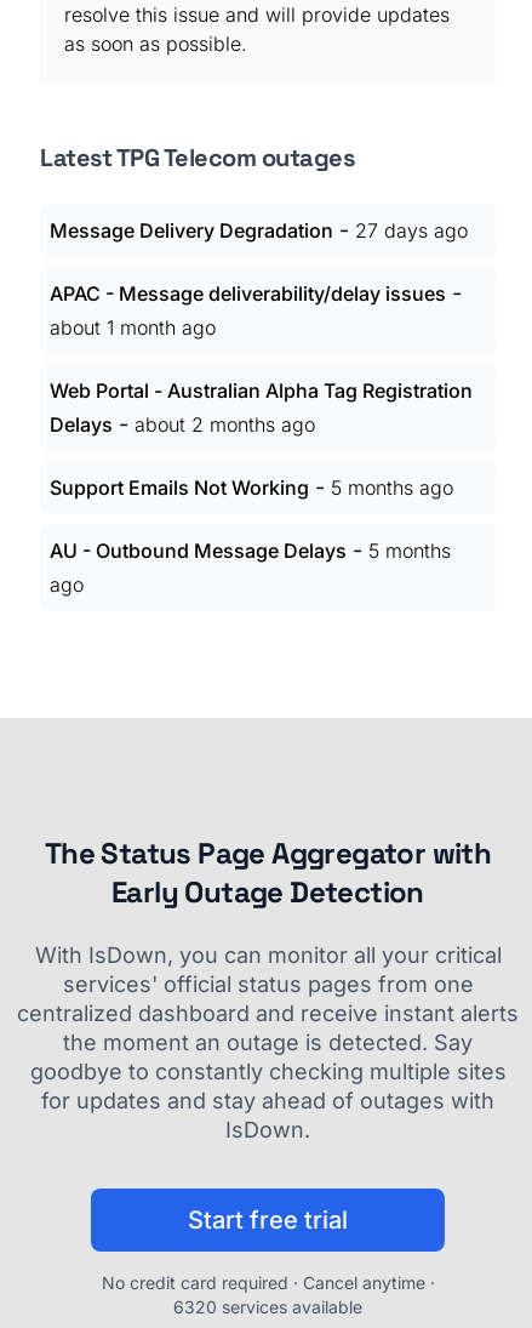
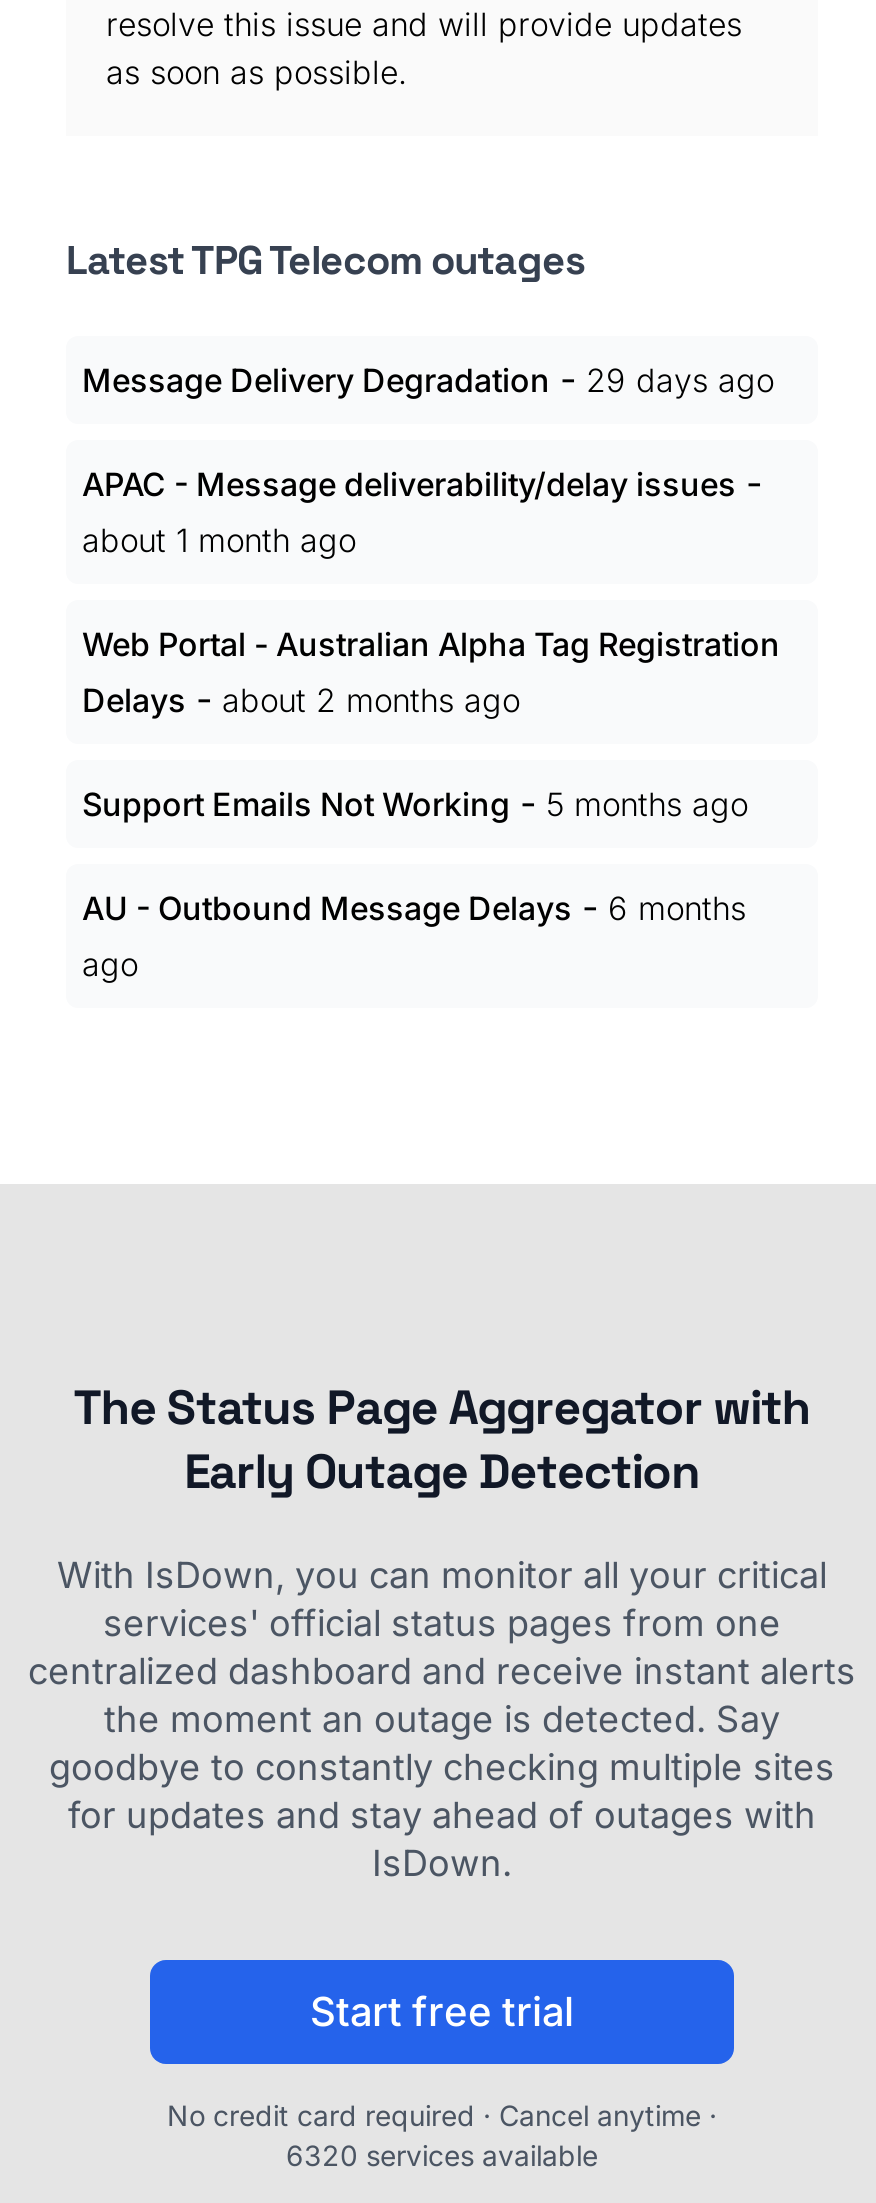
- Message Delivery Degradation - 27 days ago
+ Message Delivery Degradation - 29 days ago

- AU - Outbound Message Delays - 5 months
+ AU - Outbound Message Delays - 6 months
